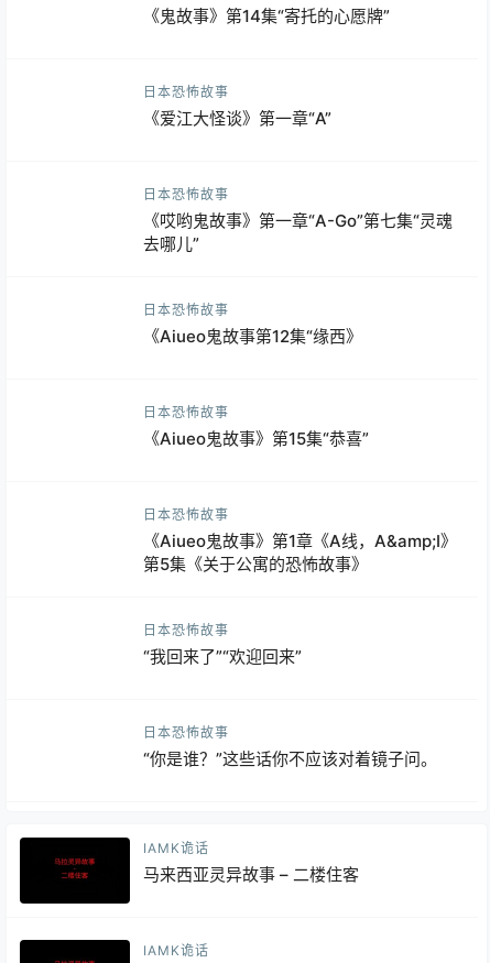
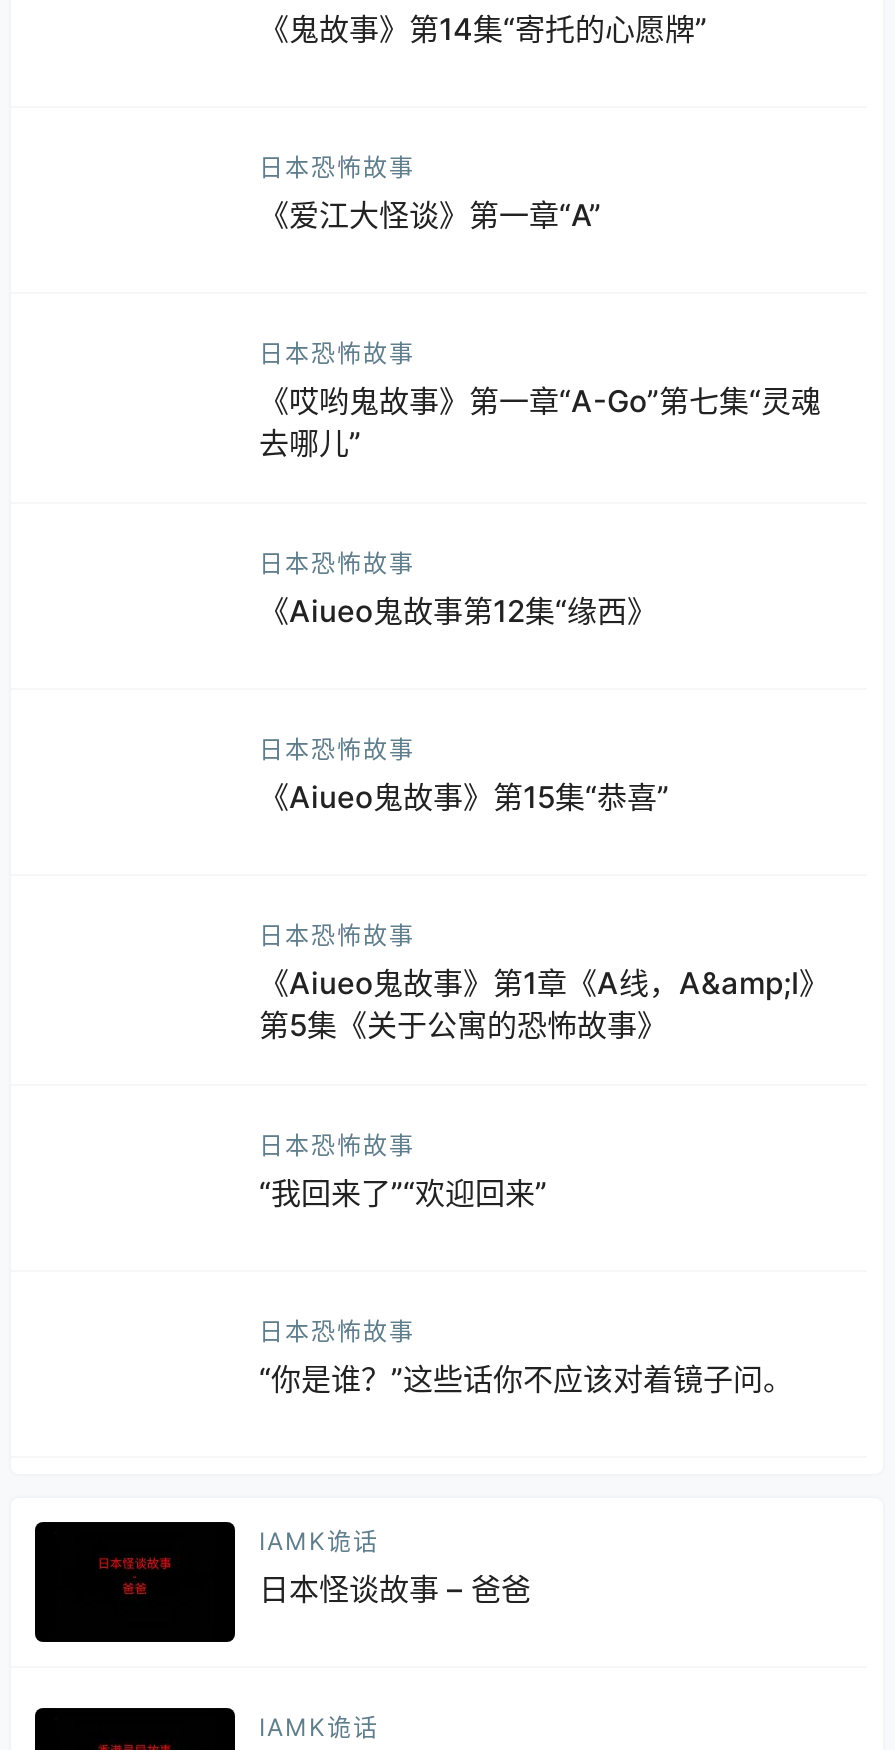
- 马来西亚灵异故事 – 二楼住客
+ 日本怪谈故事 – 爸爸
